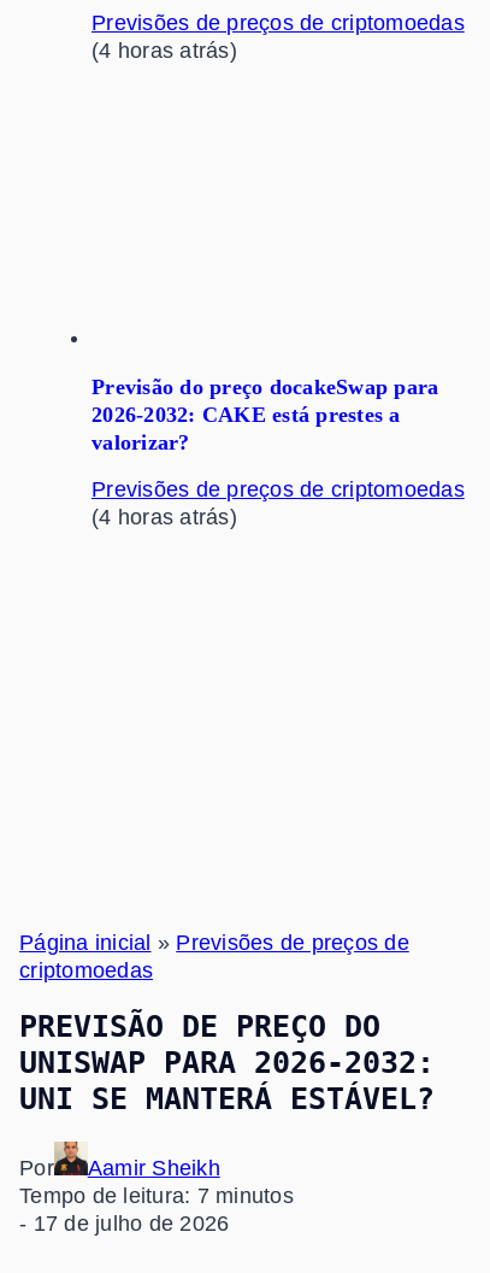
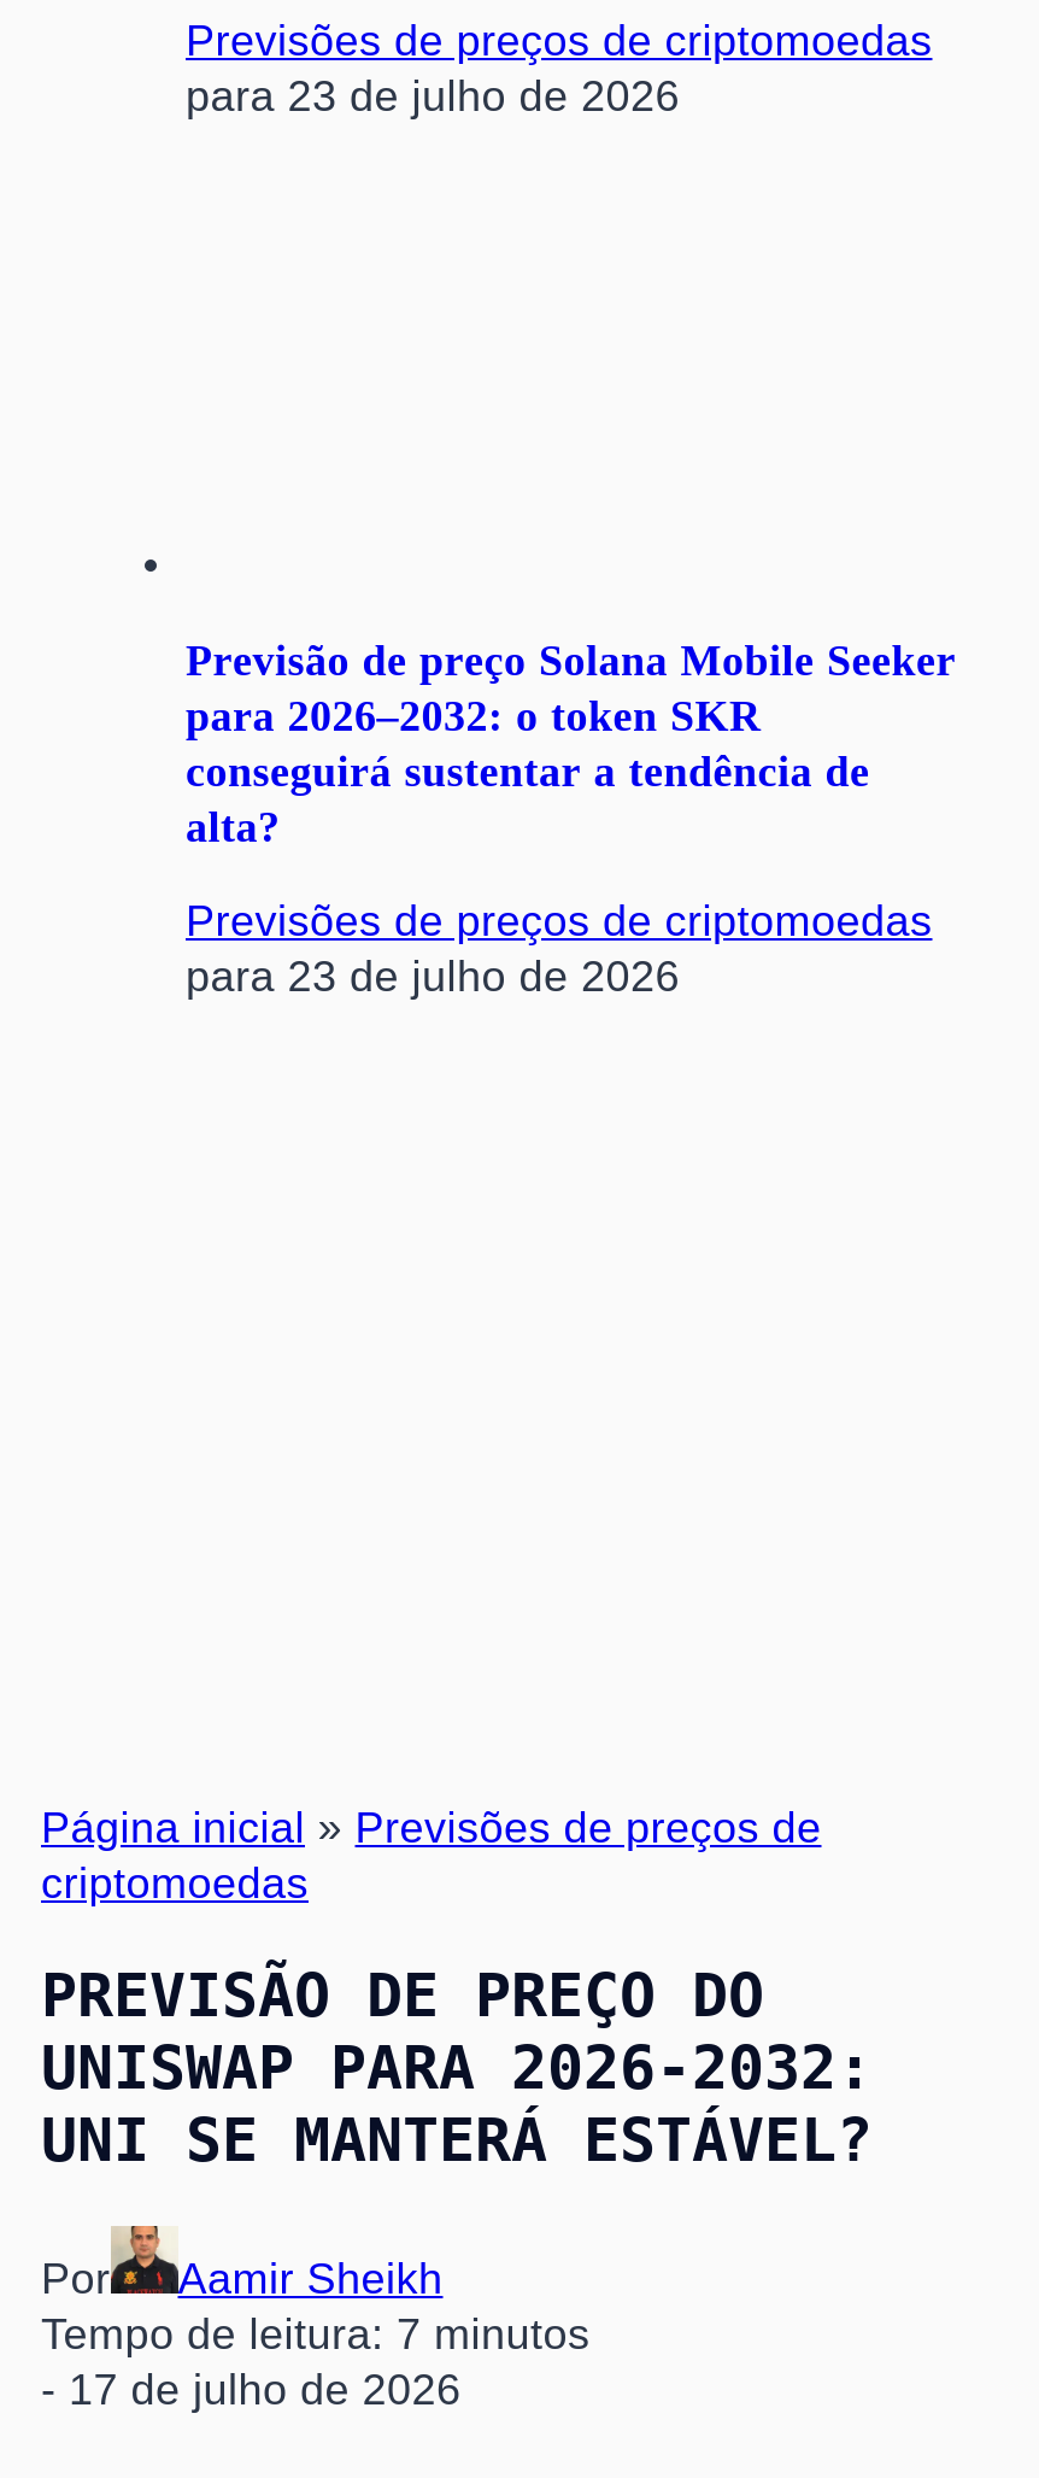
- (4 horas atrás)
+ para 23 de julho de 2026

- Previsão do preço docakeSwap para
- 2026-2032: CAKE está prestes a
- valorizar?
+ Previsão de preço Solana Mobile Seeker
+ para 2026–2032: o token SKR
+ conseguirá sustentar a tendência de
+ alta?

- (4 horas atrás)
+ para 23 de julho de 2026
